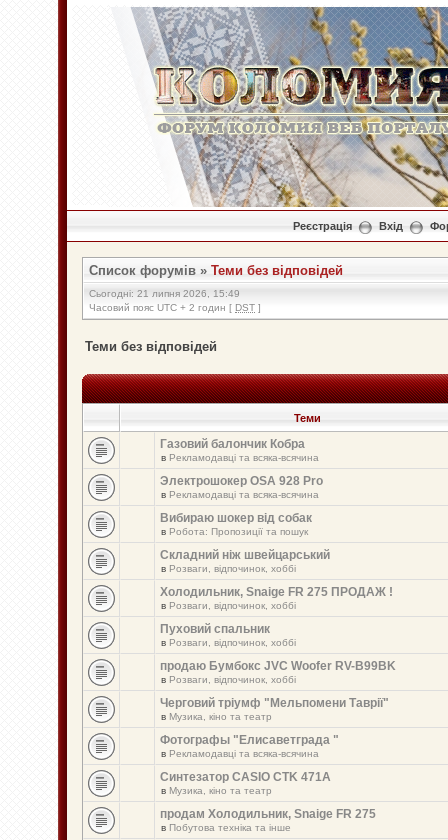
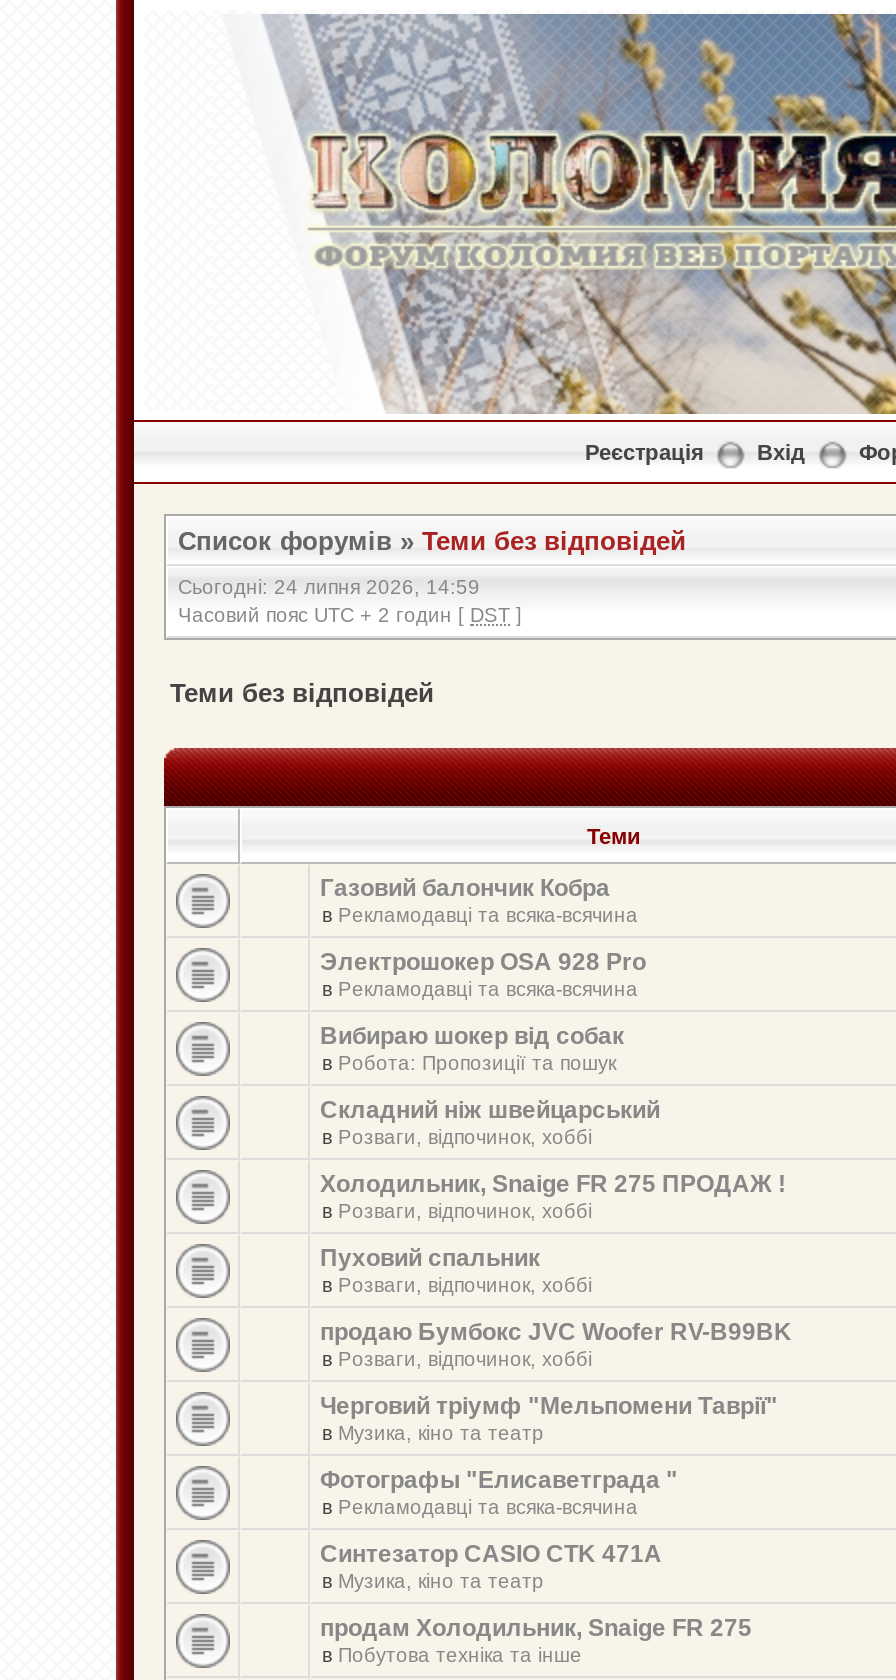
- Сьогодні: 21 липня 2026, 15:49
+ Сьогодні: 24 липня 2026, 14:59
